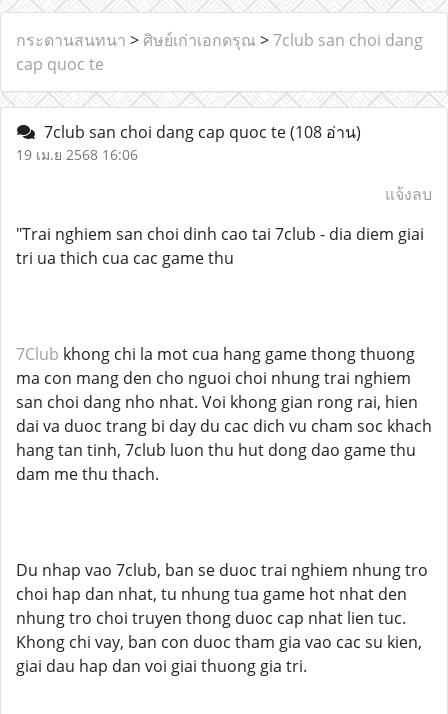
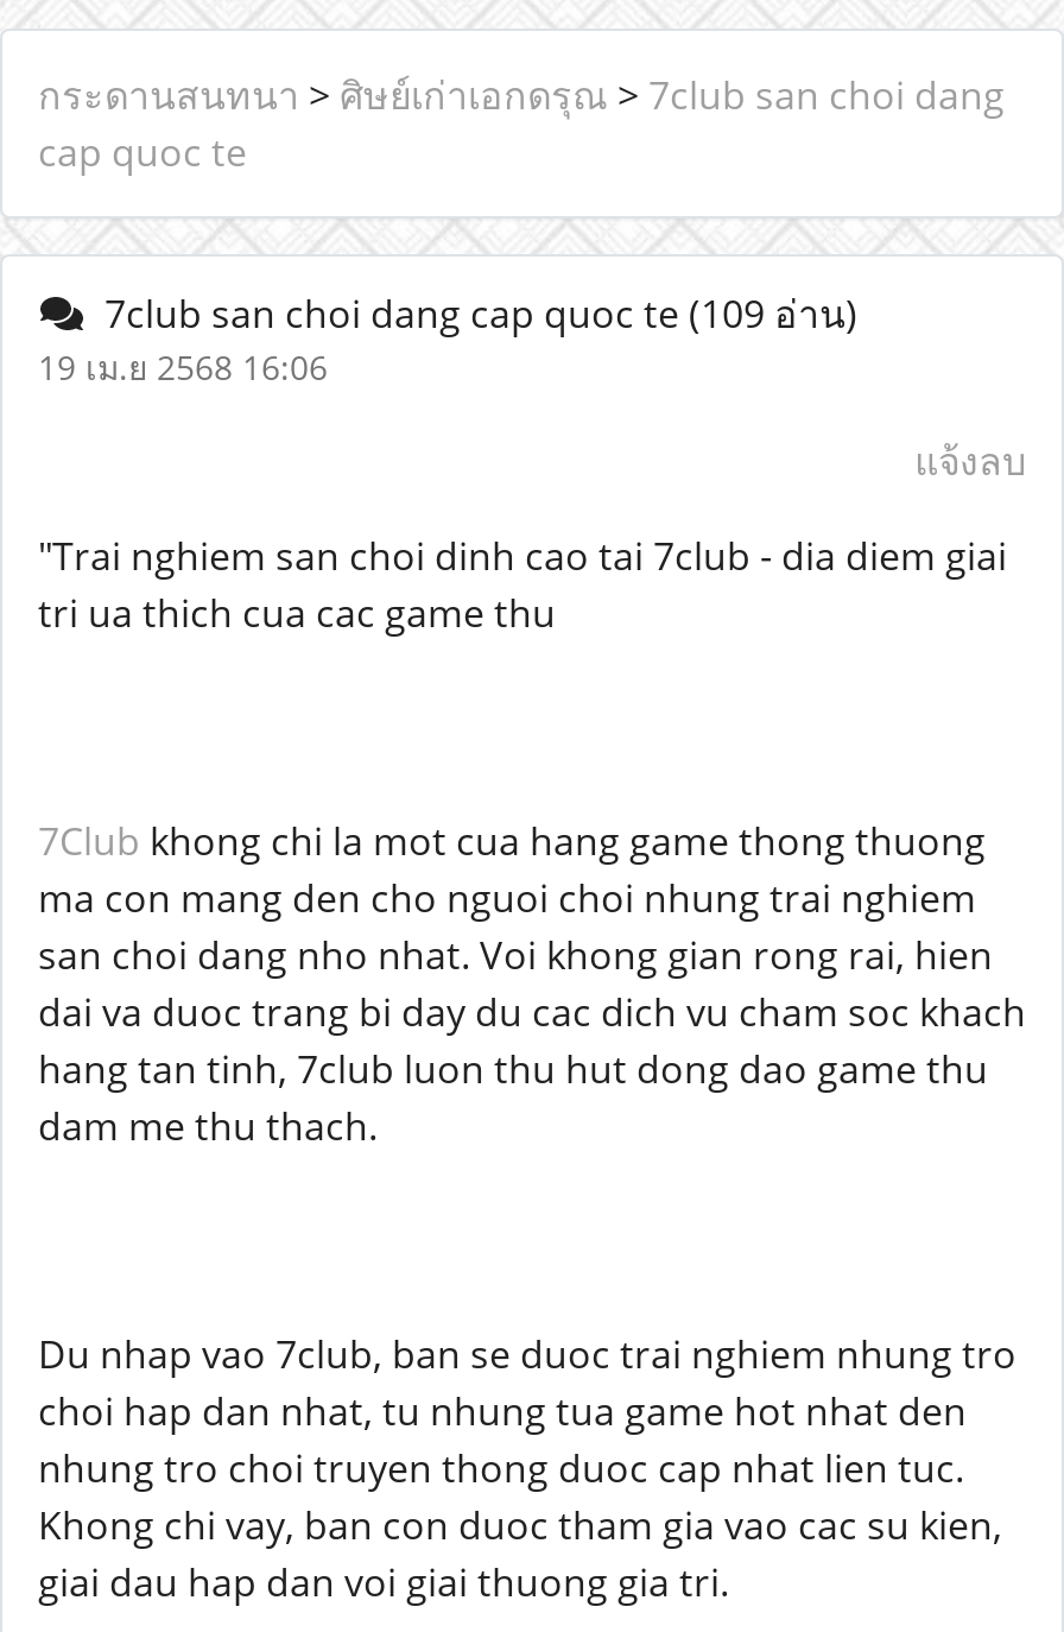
- 7club san choi dang cap quoc te (108 อ่าน)
+ 7club san choi dang cap quoc te (109 อ่าน)
